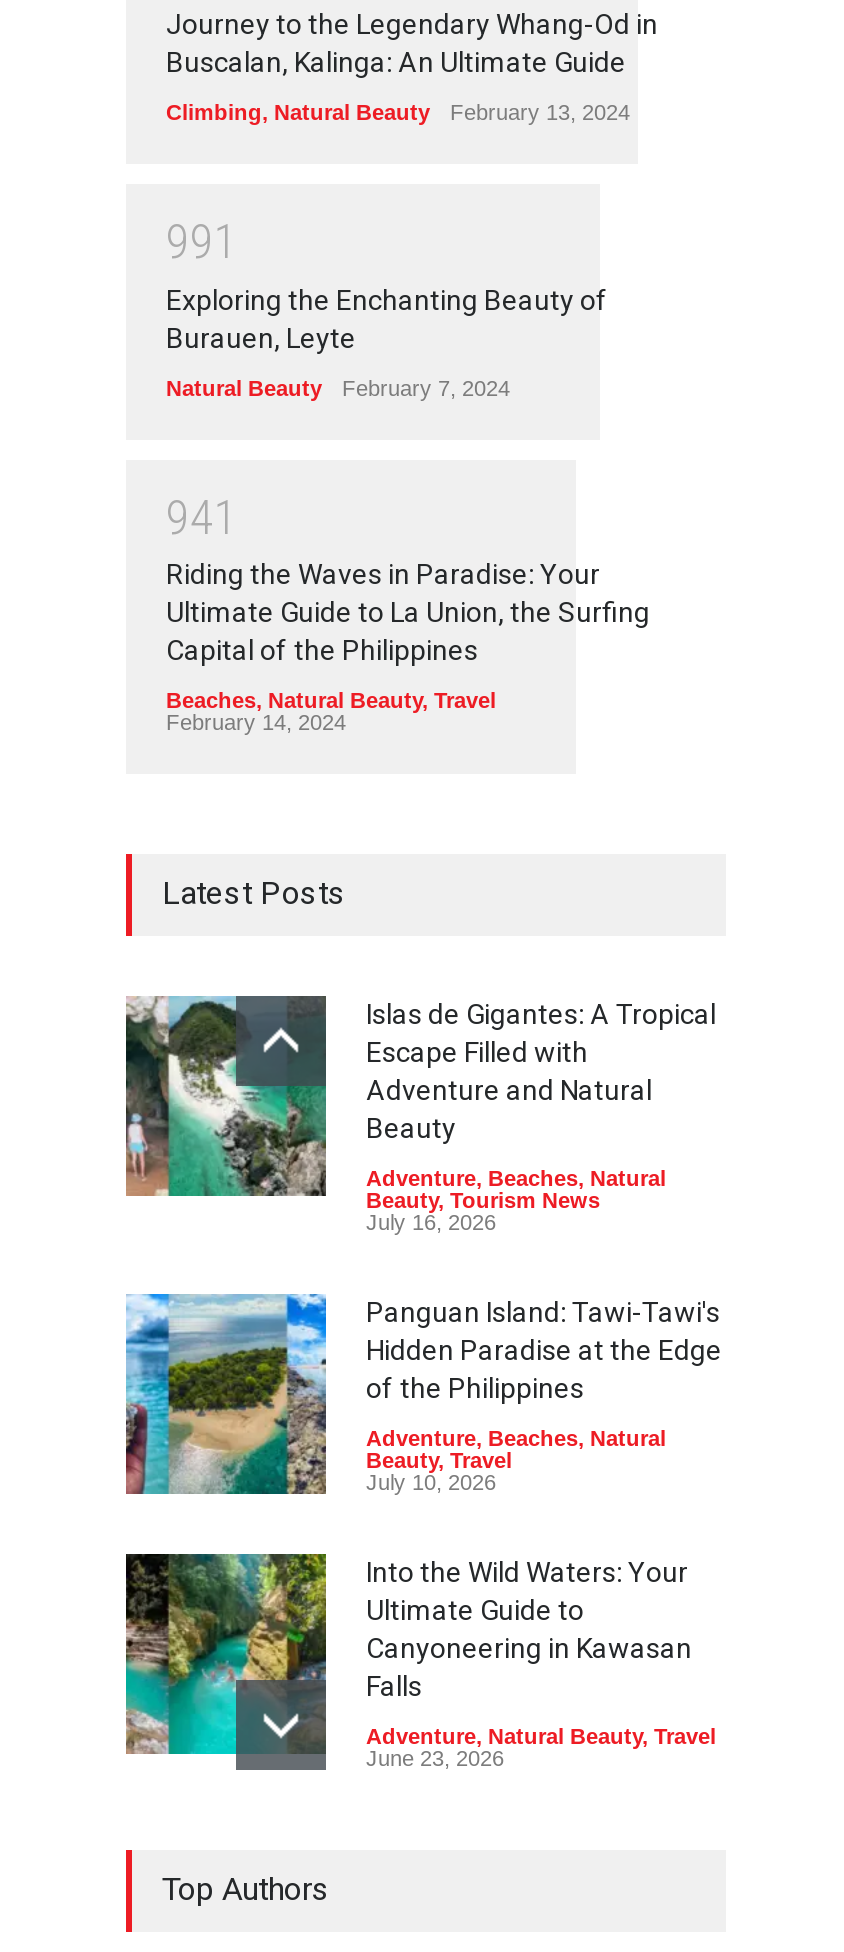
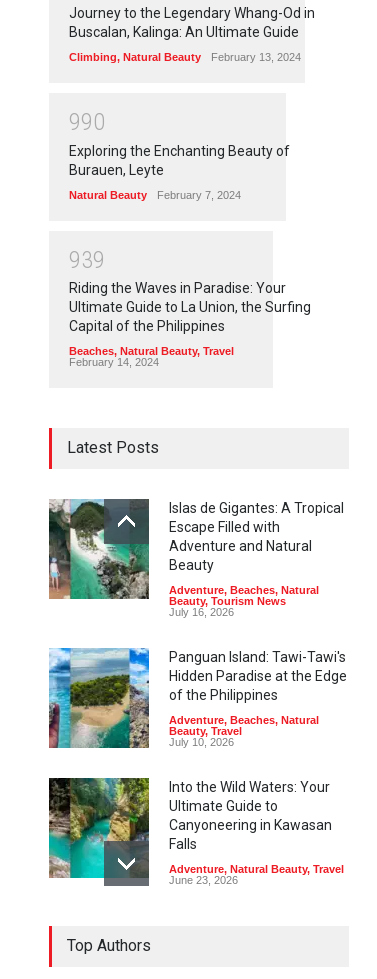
- 991
+ 990

- 941
+ 939
